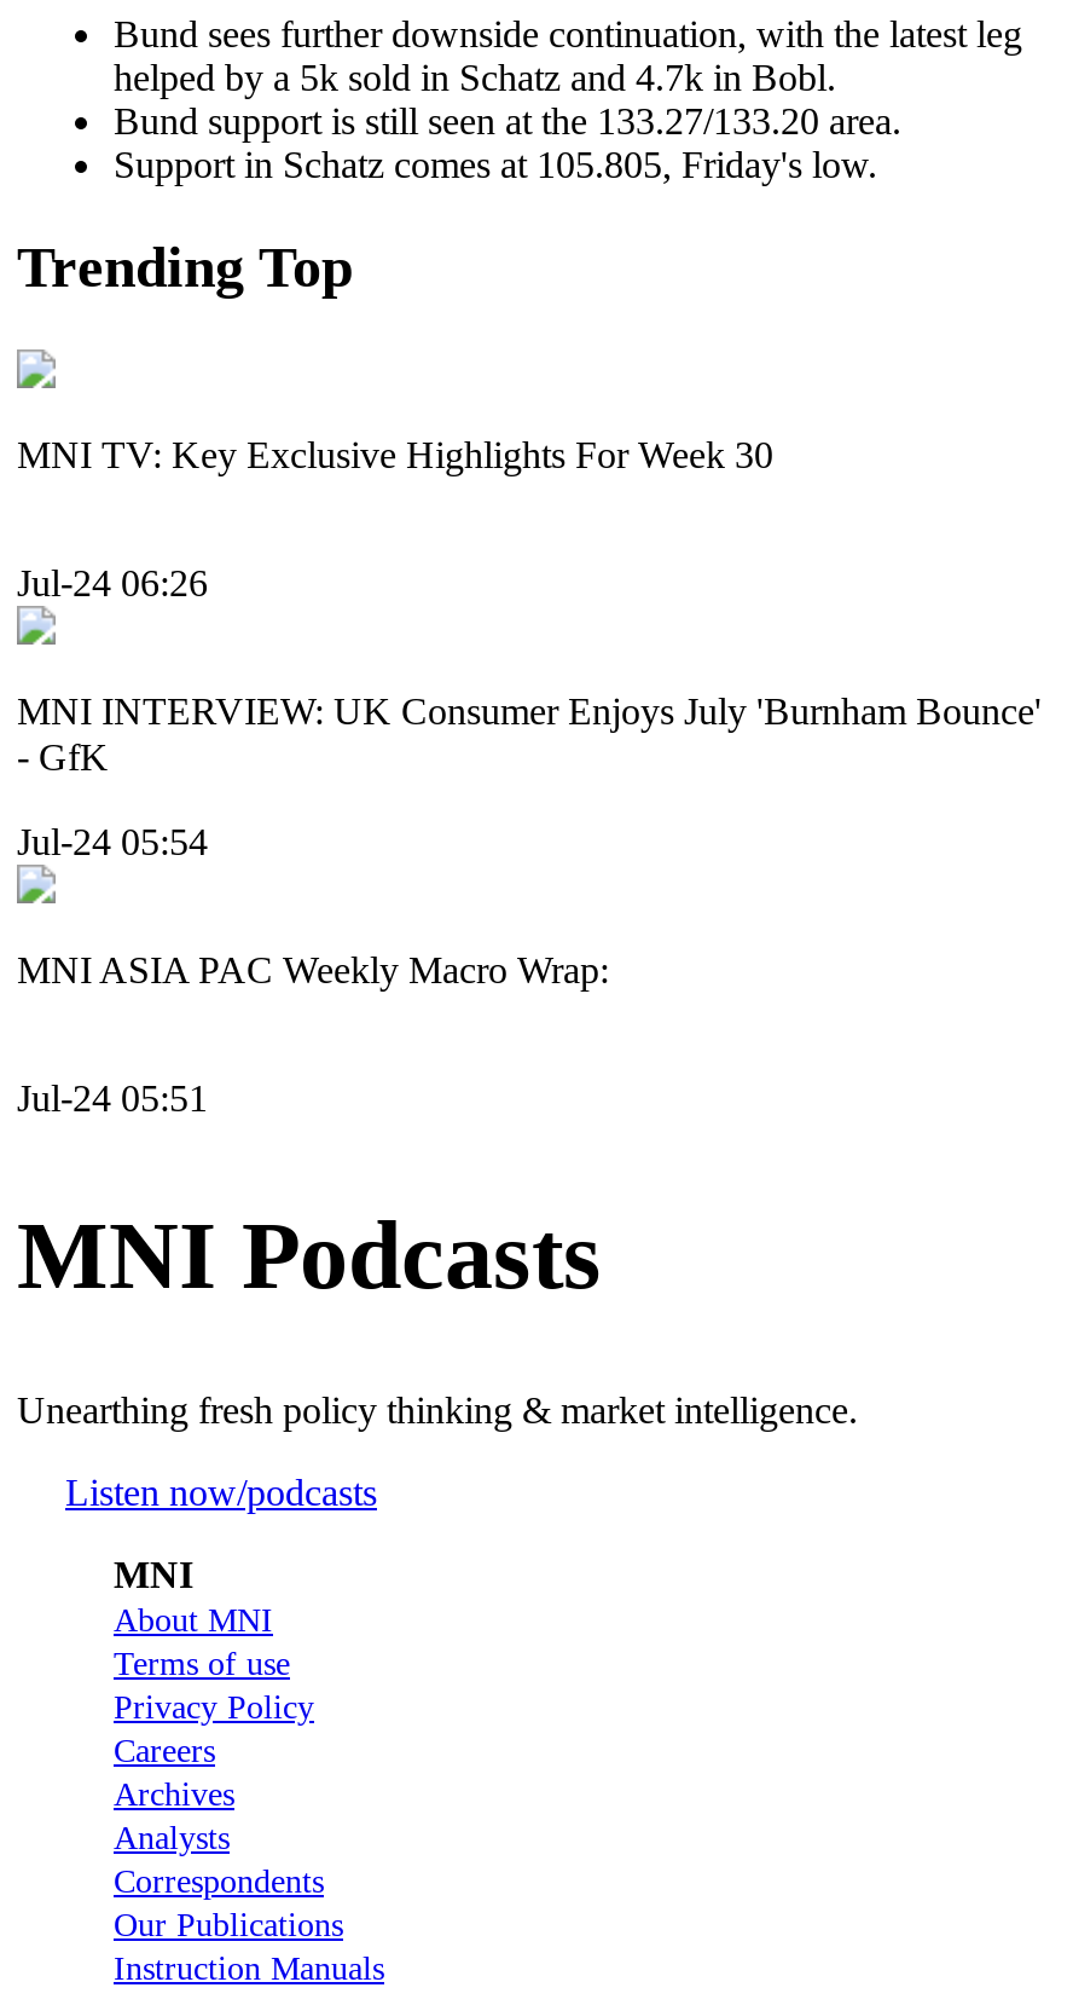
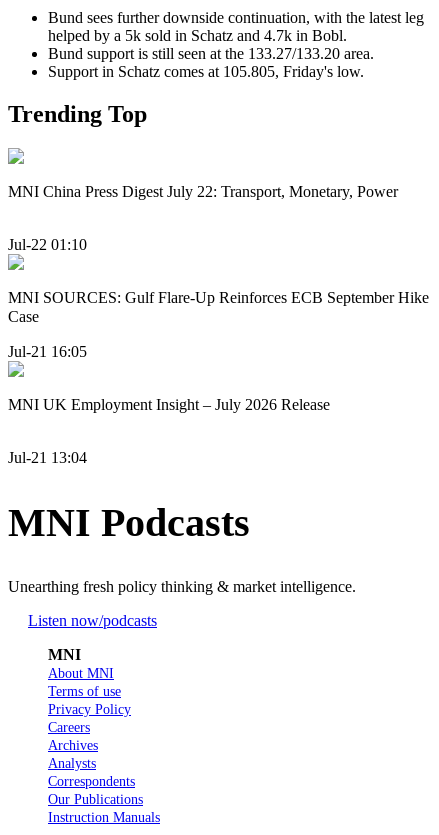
- MNI TV: Key Exclusive Highlights For Week 30
+ MNI China Press Digest July 22: Transport, Monetary, Power

- Jul-24 06:26
+ Jul-22 01:10

- MNI INTERVIEW: UK Consumer Enjoys July 'Burnham Bounce'
- - GfK
+ MNI SOURCES: Gulf Flare-Up Reinforces ECB September Hike
+ Case

- Jul-24 05:54
+ Jul-21 16:05

- MNI ASIA PAC Weekly Macro Wrap:
+ MNI UK Employment Insight – July 2026 Release

- Jul-24 05:51
+ Jul-21 13:04
